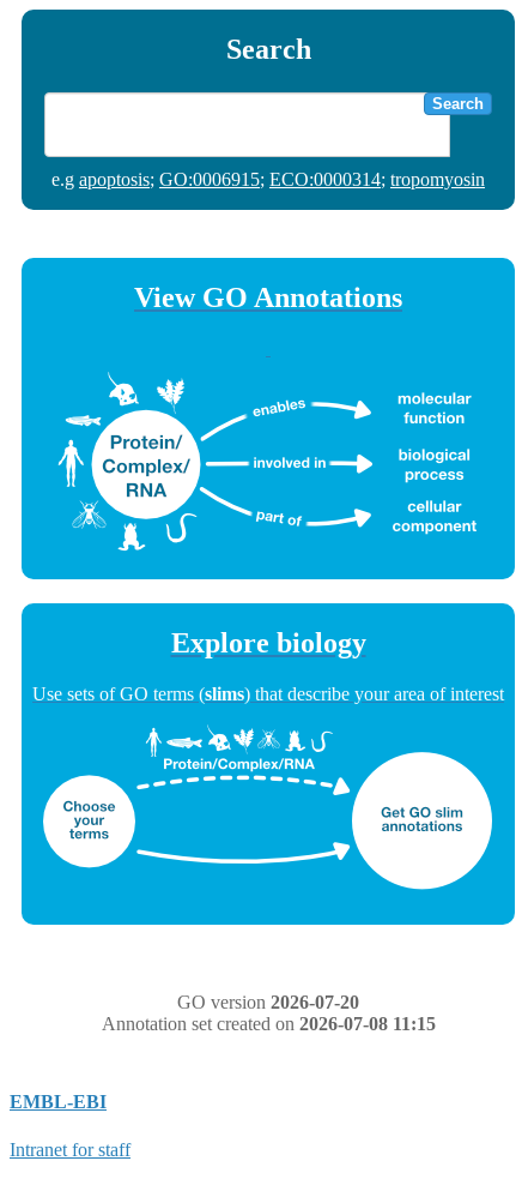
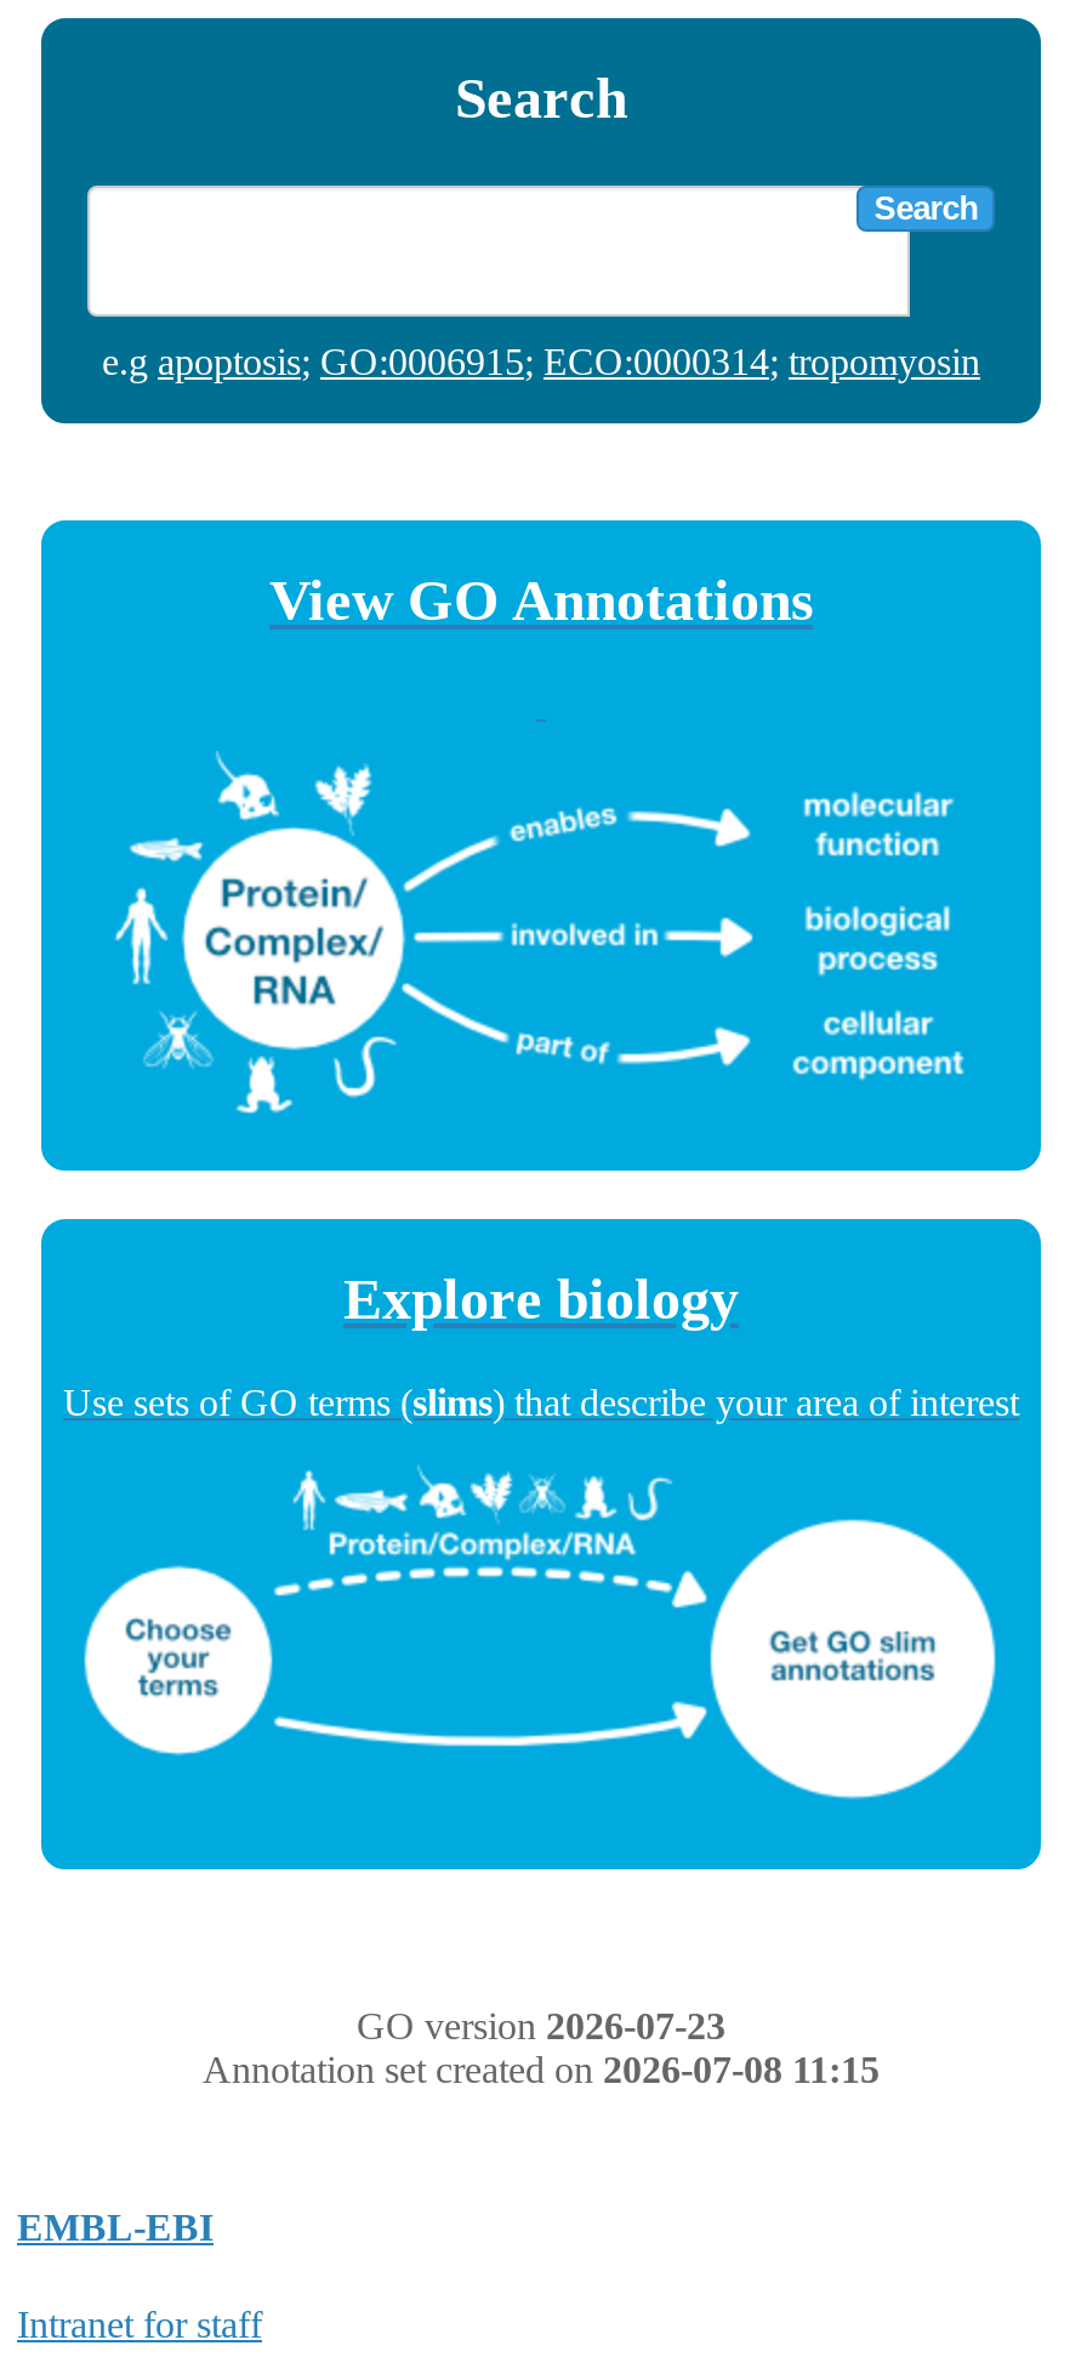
- GO version 2026-07-20
+ GO version 2026-07-23
